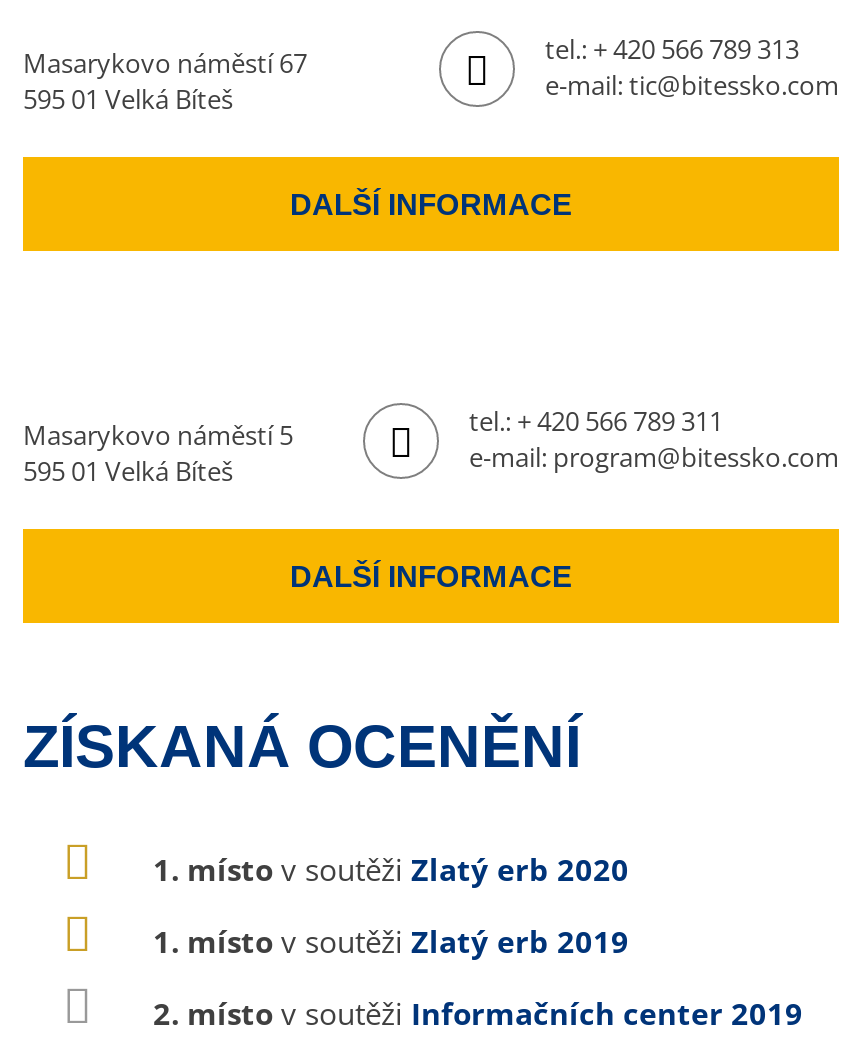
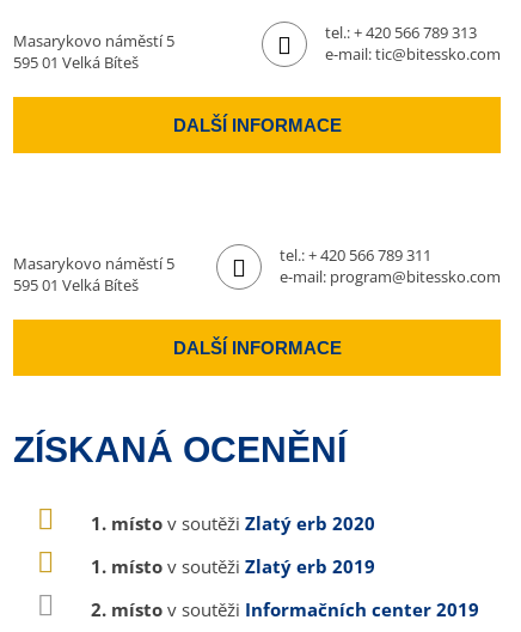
- Masarykovo náměstí 67
+ Masarykovo náměstí 5
